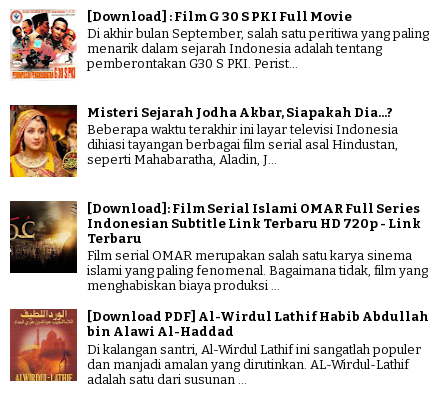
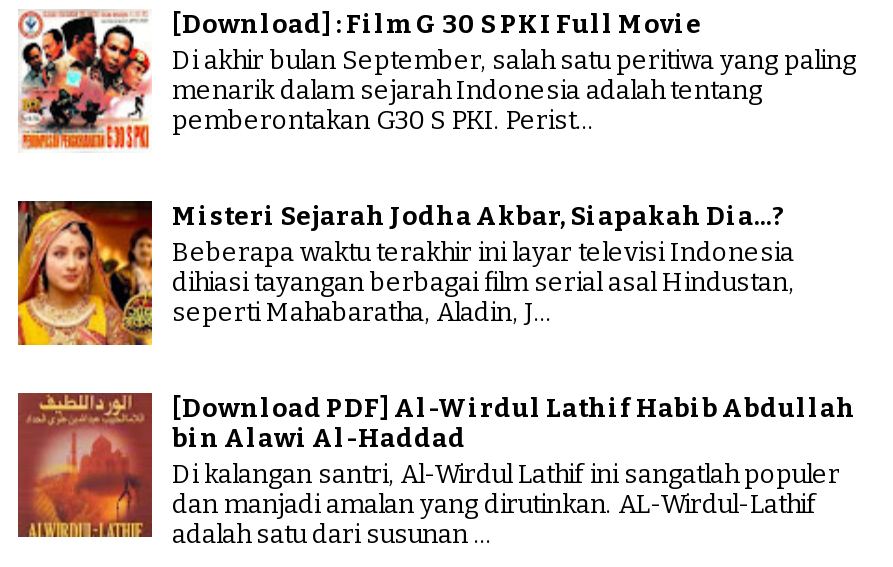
- [image]
- [Download]: Film Serial Islami OMAR Full Series
- Indonesian Subtitle Link Terbaru HD 720p - Link
- Terbaru
- Film serial OMAR merupakan salah satu karya sinema
- islami yang paling fenomenal. Bagaimana tidak, film yang
- menghabiskan biaya produksi ...
